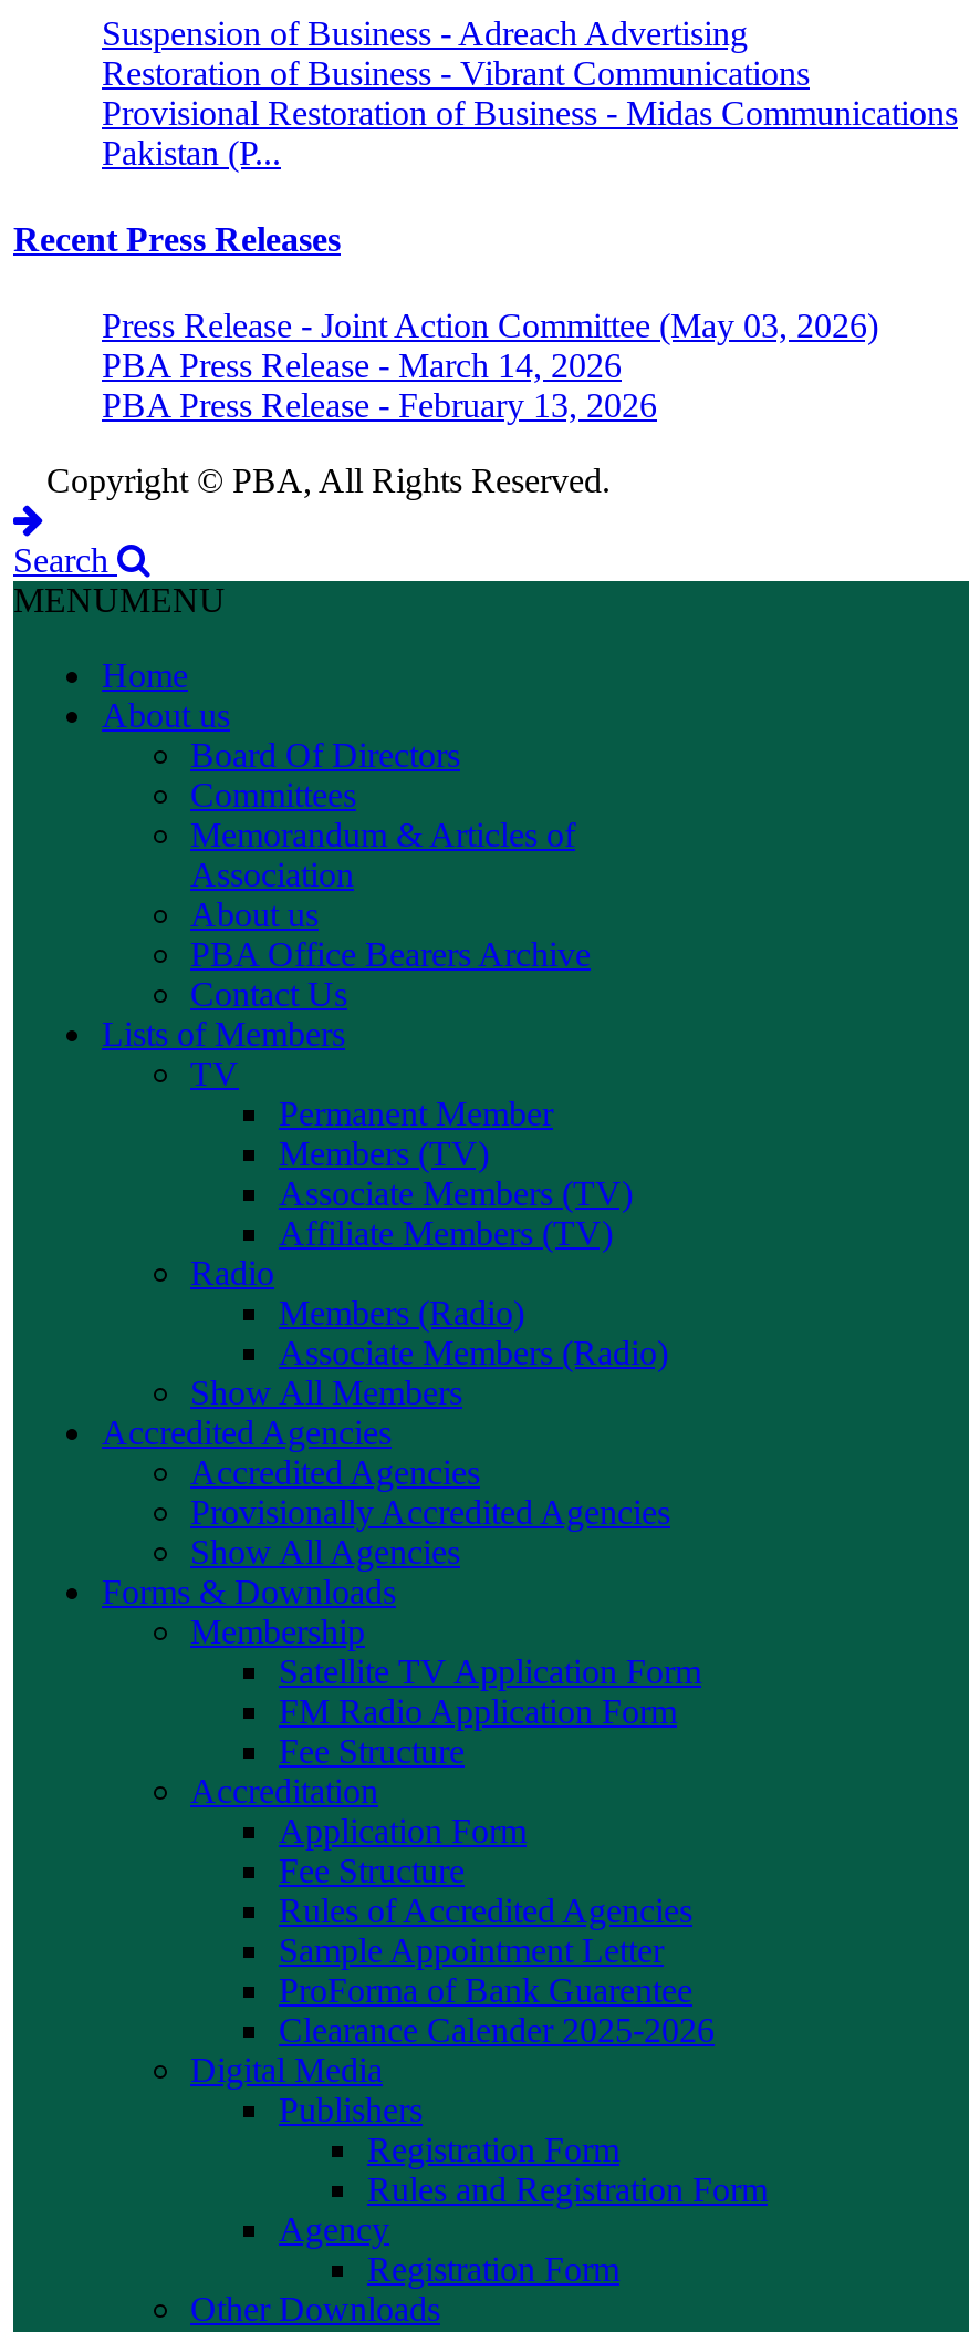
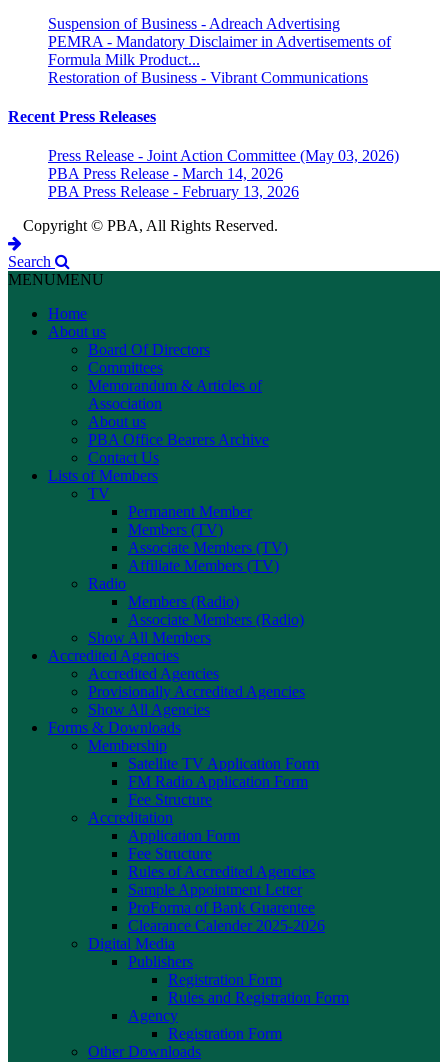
+ PEMRA - Mandatory Disclaimer in Advertisements of
+ Formula Milk Product...

moved down: Restoration of Business - Vibrant Communications

- Provisional Restoration of Business - Midas Communications
- Pakistan (P...
